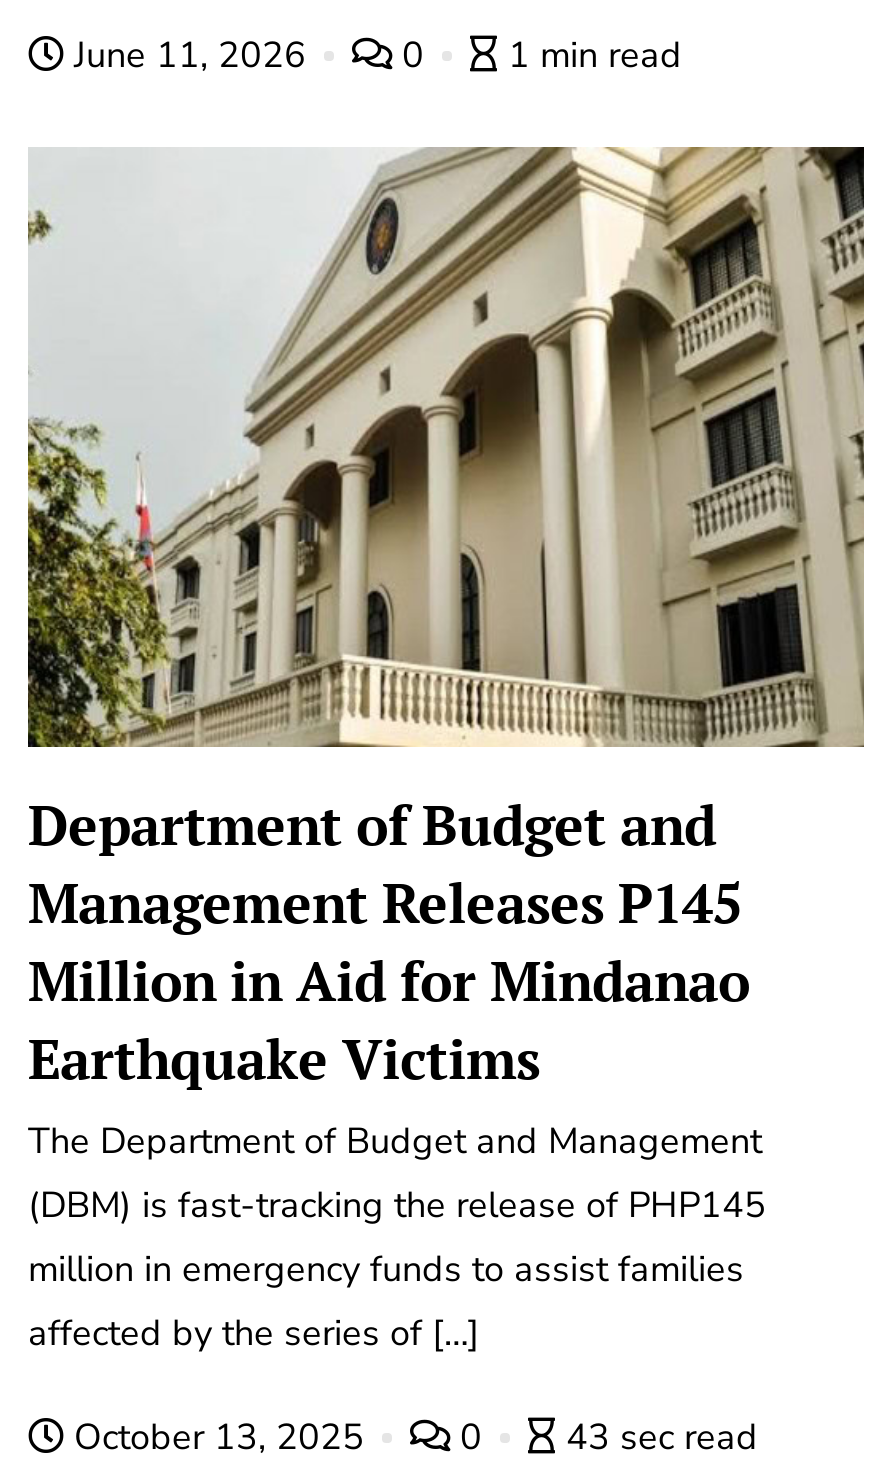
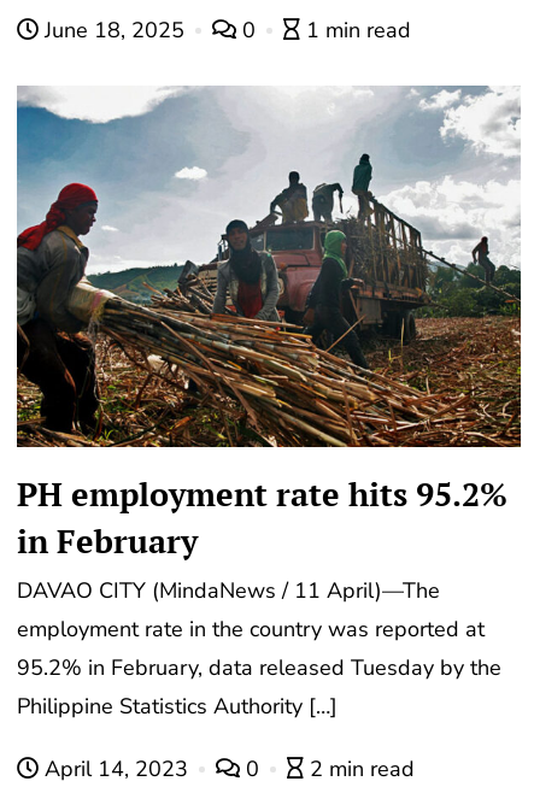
- June 11, 2026 0 1 min read
+ June 18, 2025 0 1 min read

- [image]
- Department of Budget and
- Management Releases P145
- Million in Aid for Mindanao
- Earthquake Victims
- The Department of Budget and Management
- (DBM) is fast-tracking the release of PHP145
- million in emergency funds to assist families
- affected by the series of […]
+ [image]
+ PH employment rate hits 95.2%
+ in February
+ DAVAO CITY (MindaNews / 11 April)—The
+ employment rate in the country was reported at
+ 95.2% in February, data released Tuesday by the
+ Philippine Statistics Authority […]

- October 13, 2025
+ April 14, 2023

- 43 sec read
+ 2 min read
